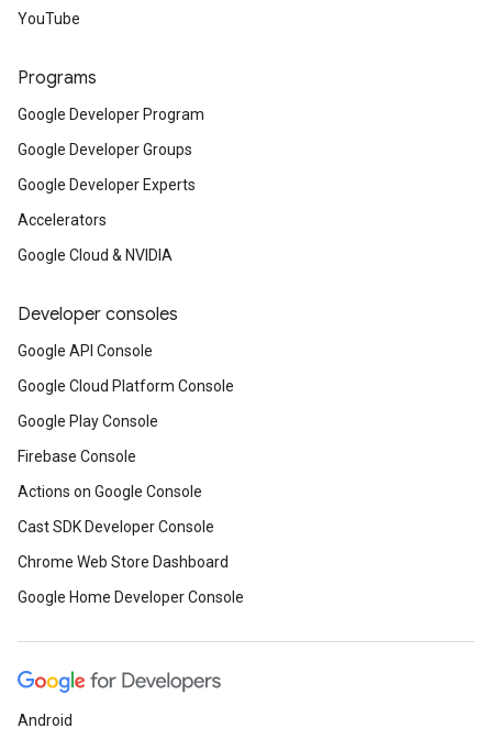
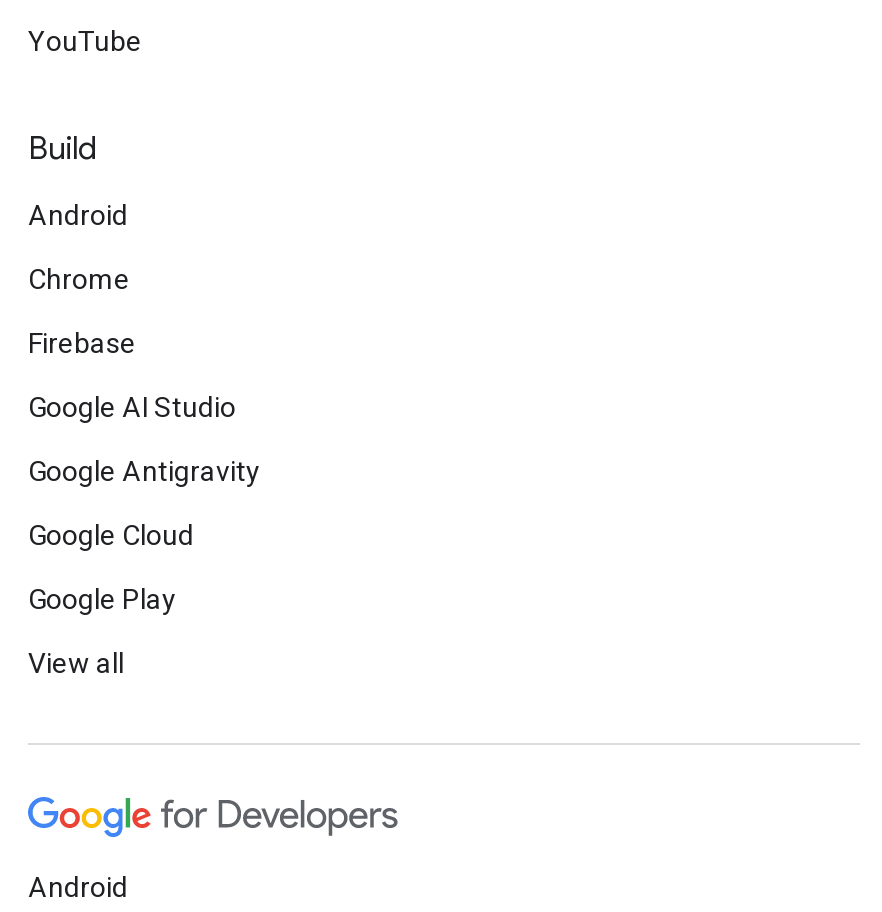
- Programs
- Google Developer Program
- Google Developer Groups
- Google Developer Experts
- Accelerators
- Google Cloud & NVIDIA
- Developer consoles
- Google API Console
- Google Cloud Platform Console
- Google Play Console
- Firebase Console
- Actions on Google Console
- Cast SDK Developer Console
- Chrome Web Store Dashboard
- Google Home Developer Console
+ Build
+ Android
+ Chrome
+ Firebase
+ Google AI Studio
+ Google Antigravity
+ Google Cloud
+ Google Play
+ View all
